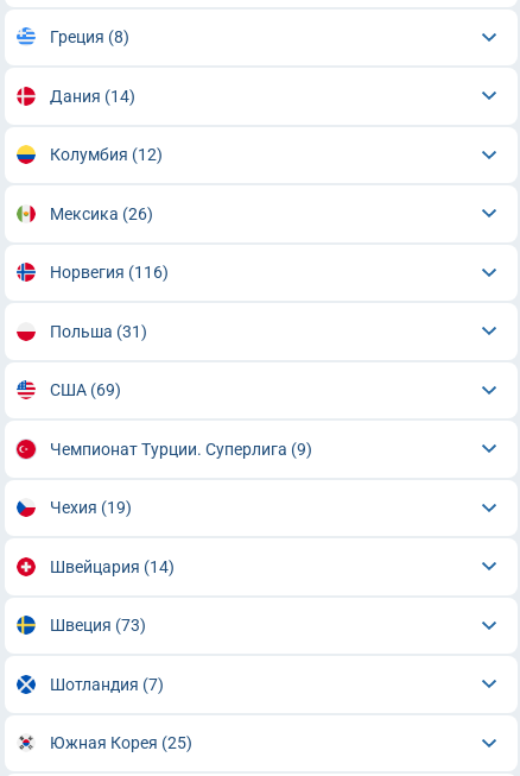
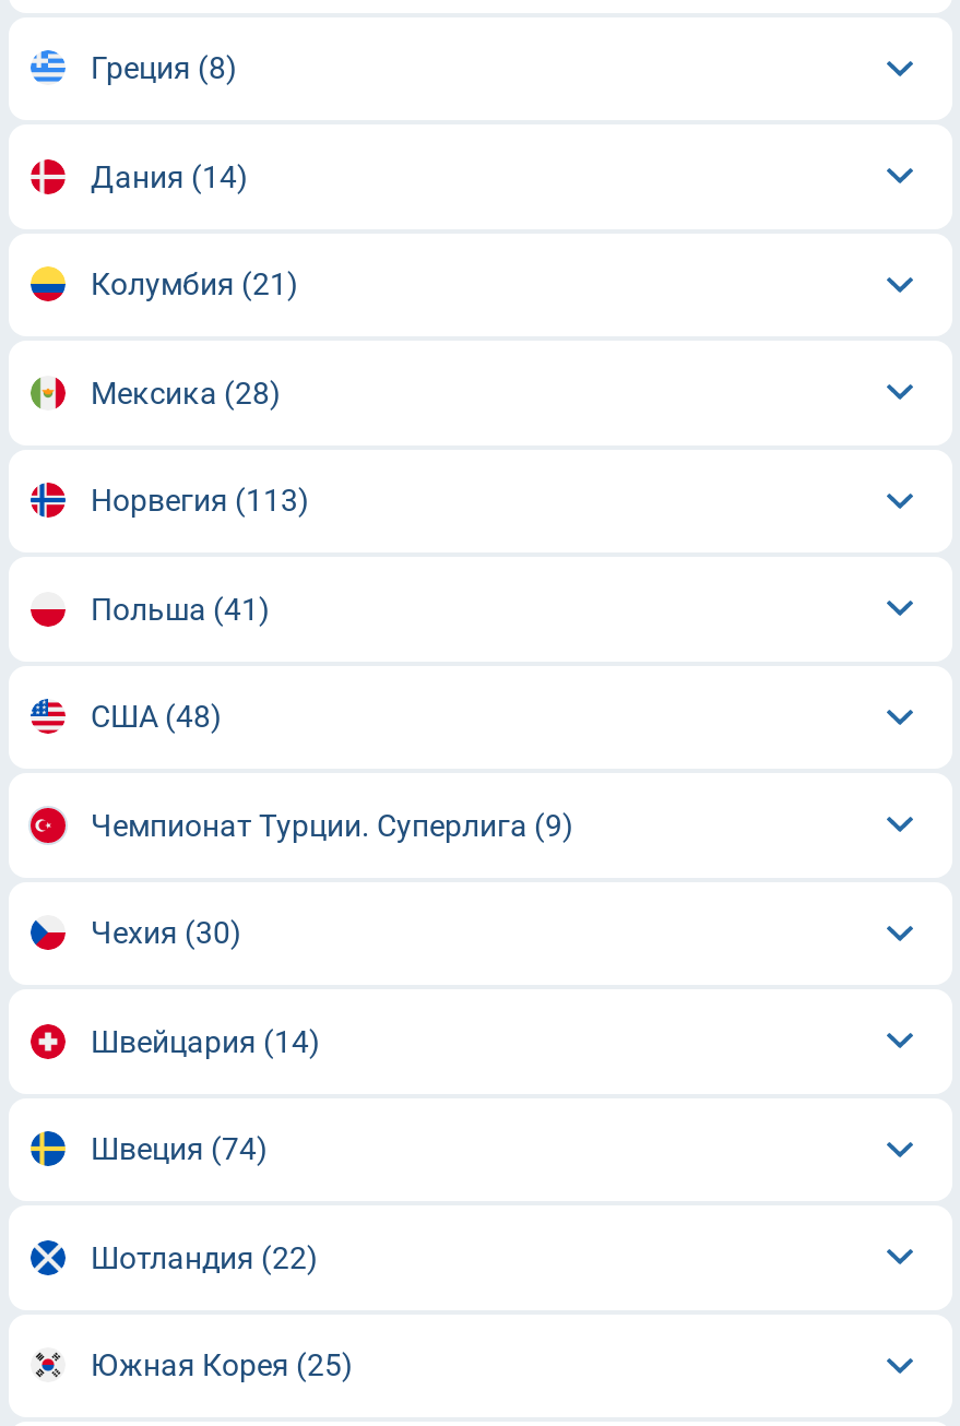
- Колумбия (12)
+ Колумбия (21)

- Мексика (26)
+ Мексика (28)

- Норвегия (116)
+ Норвегия (113)

- Польша (31)
+ Польша (41)

- США (69)
+ США (48)

- Чехия (19)
+ Чехия (30)

- Швеция (73)
+ Швеция (74)

- Шотландия (7)
+ Шотландия (22)
